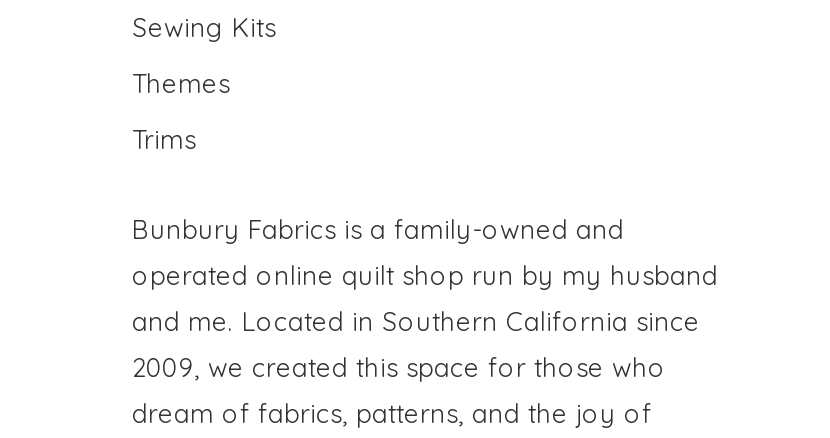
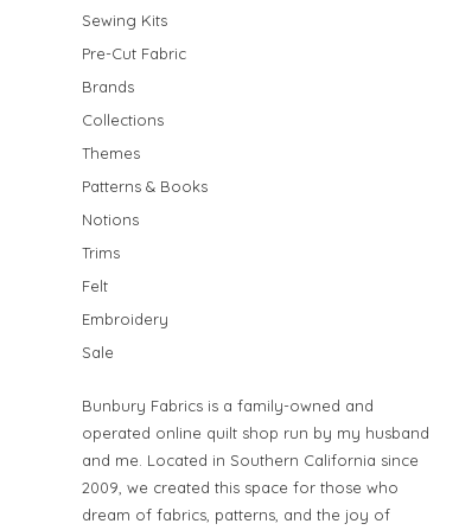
+ Pre-Cut Fabric
+ Brands
+ Collections

+ Patterns & Books
+ Notions

+ Felt
+ Embroidery
+ Sale
